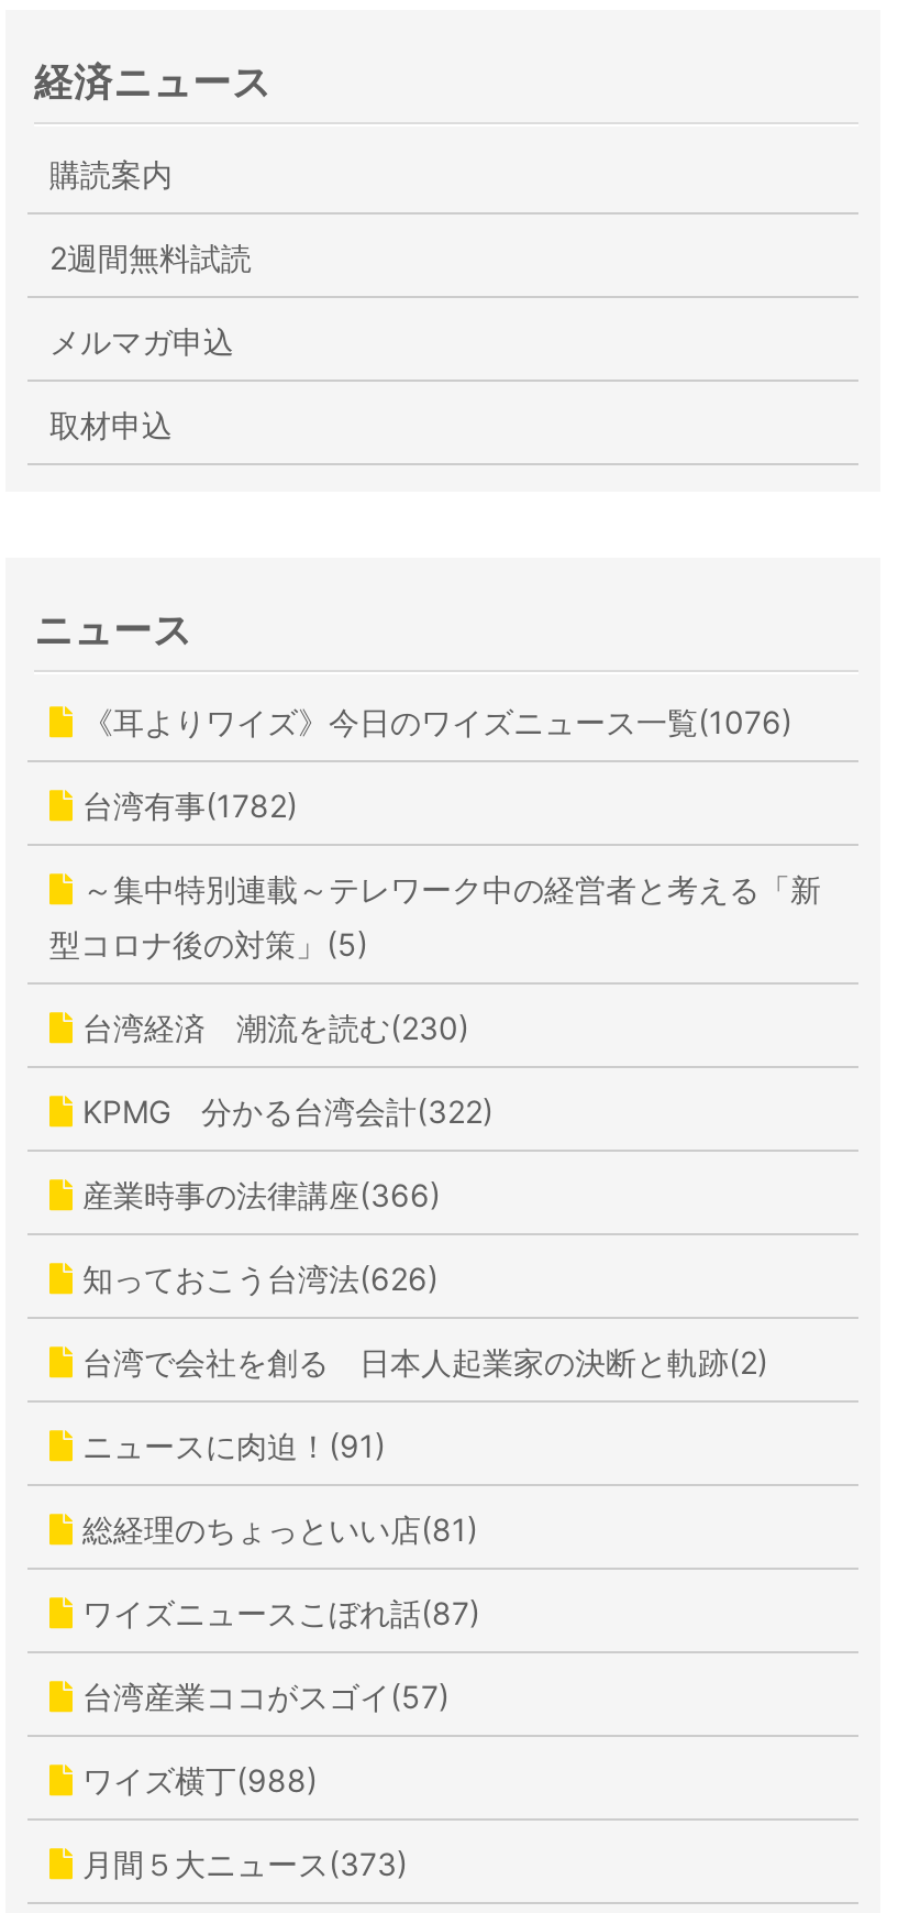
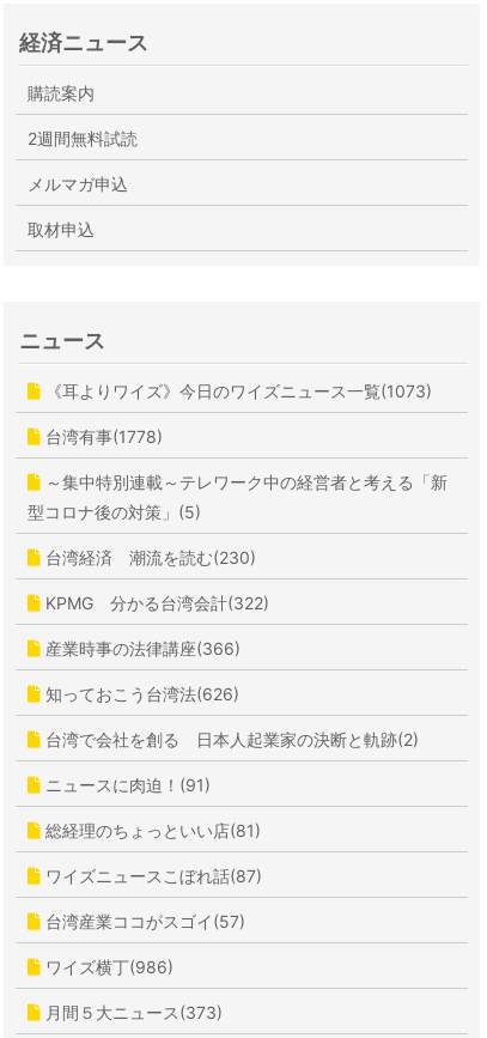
- 《耳よりワイズ》今日のワイズニュース一覧(1076)
+ 《耳よりワイズ》今日のワイズニュース一覧(1073)

- 台湾有事(1782)
+ 台湾有事(1778)

- ワイズ横丁(988)
+ ワイズ横丁(986)
